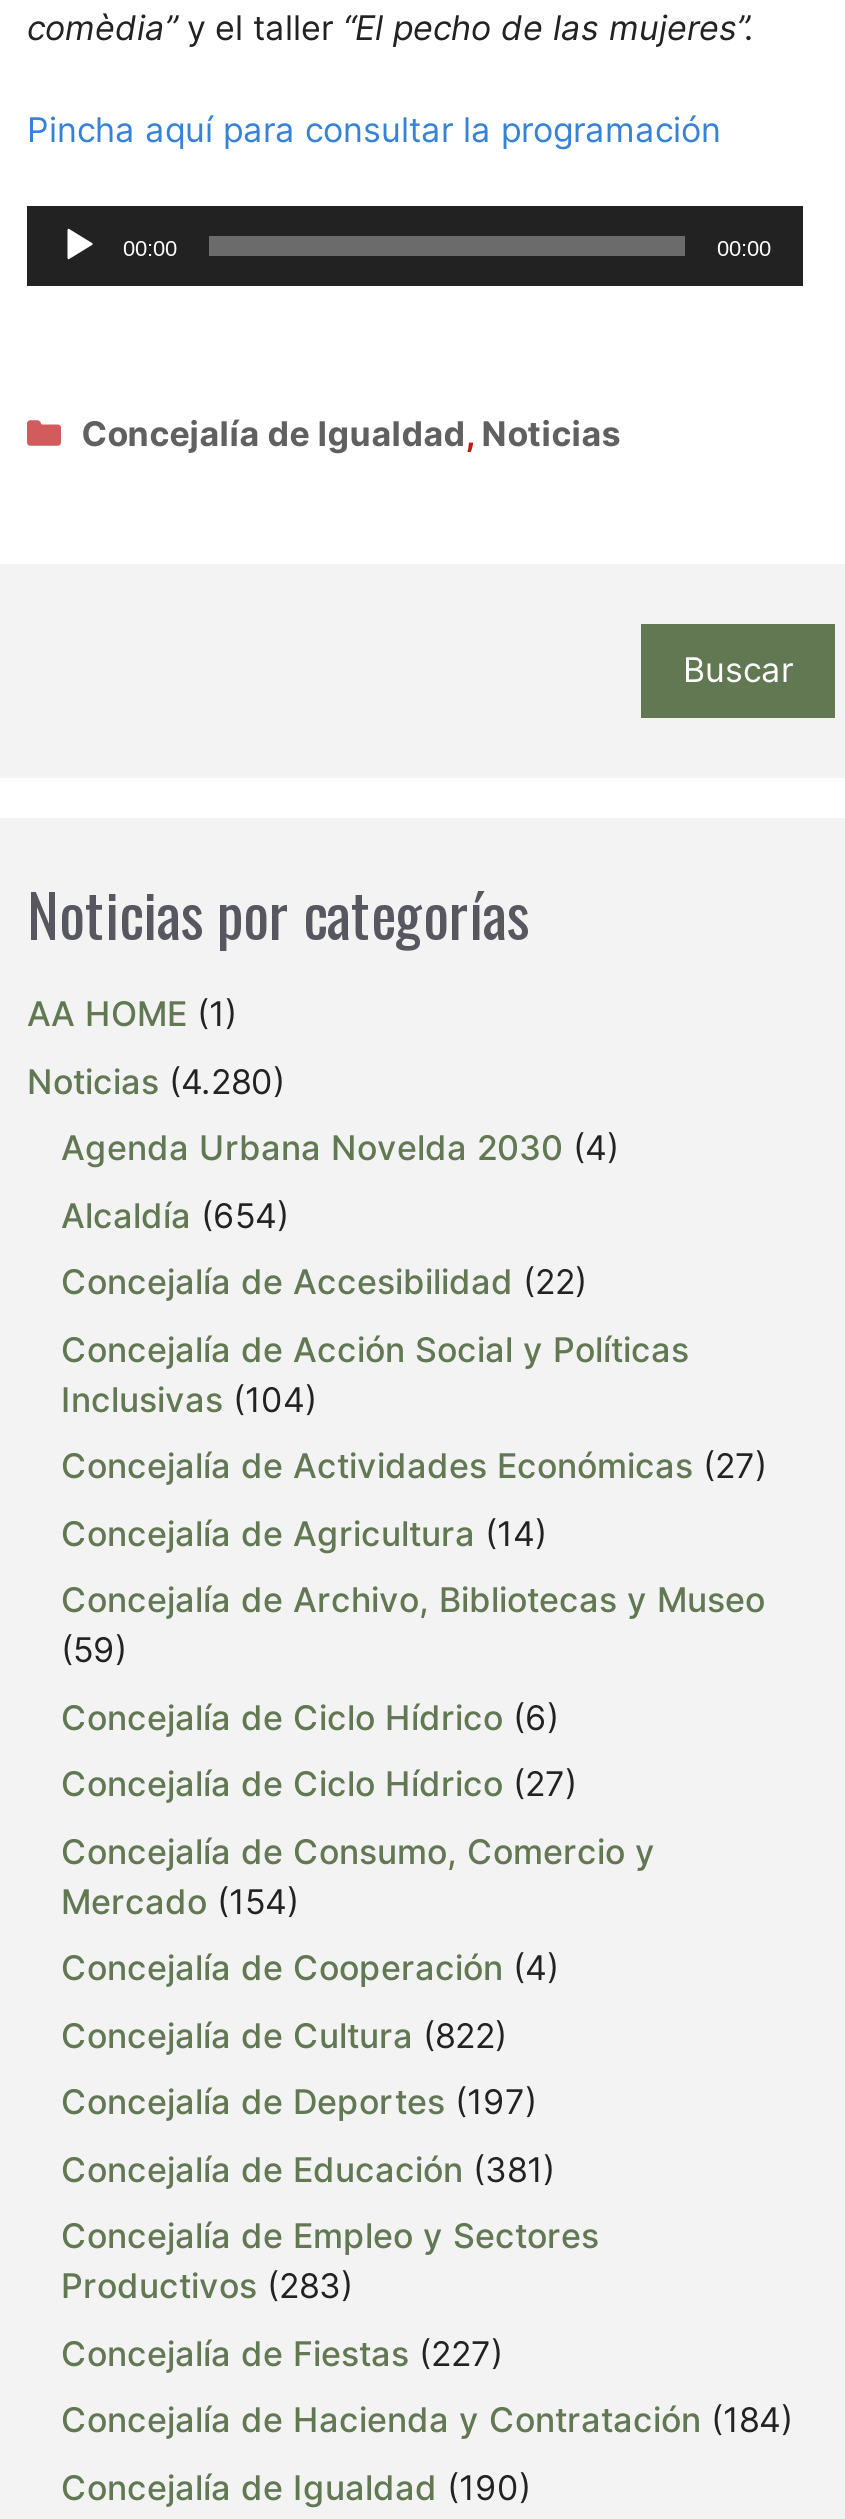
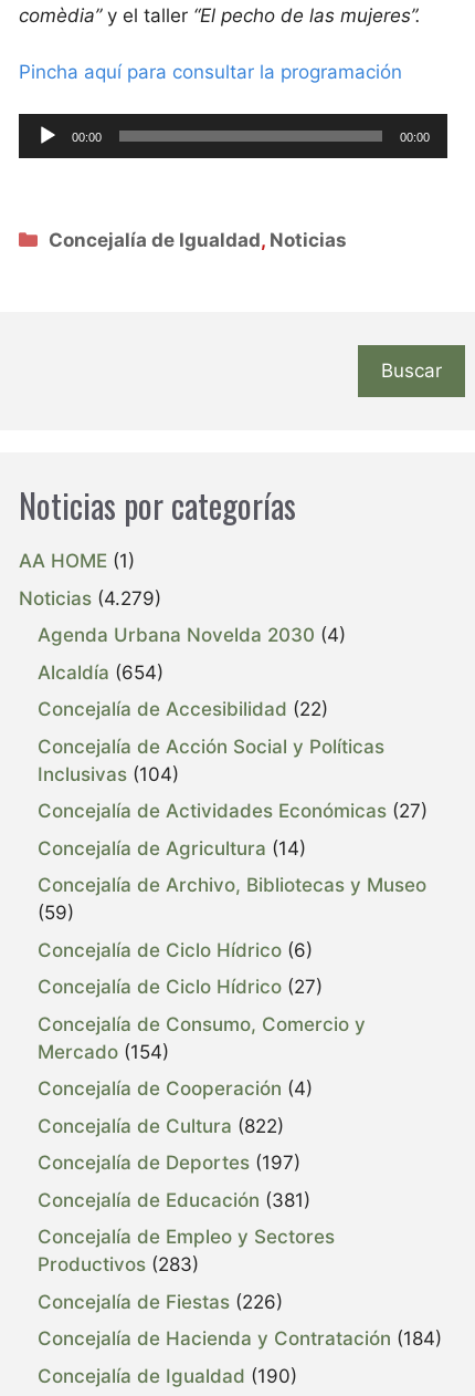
- Noticias (4.280)
+ Noticias (4.279)

- Concejalía de Fiestas (227)
+ Concejalía de Fiestas (226)
